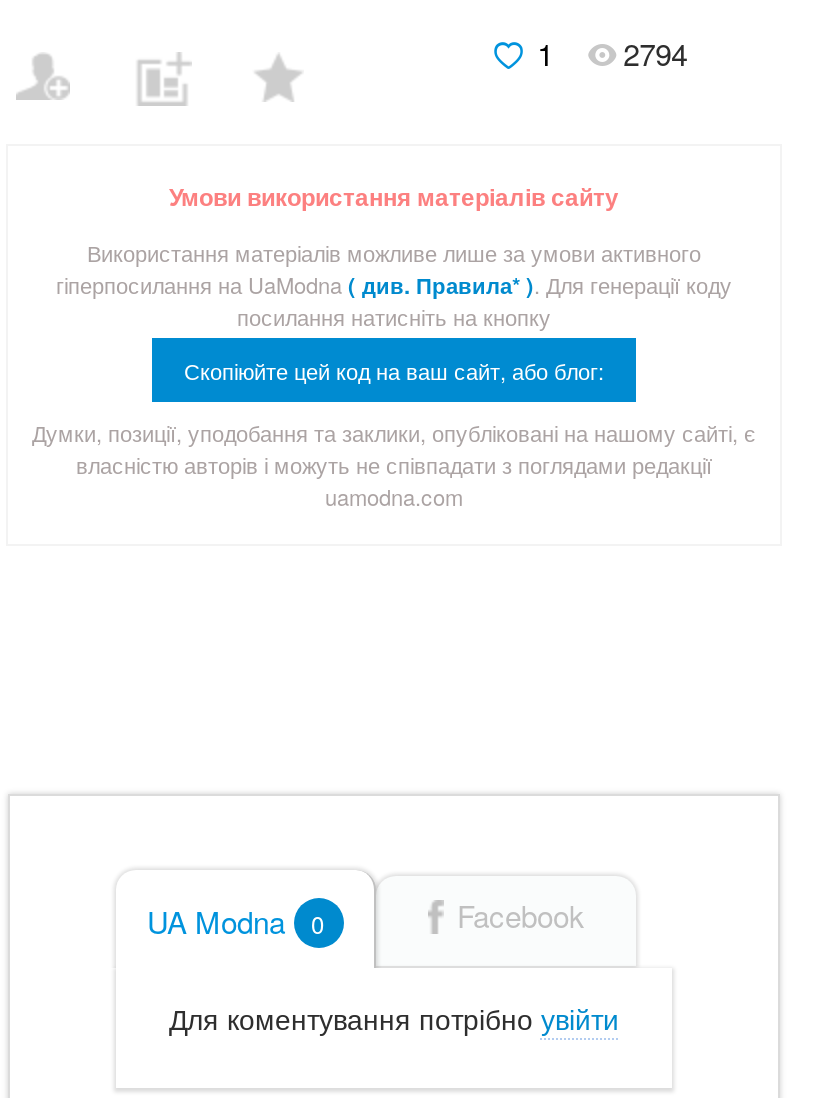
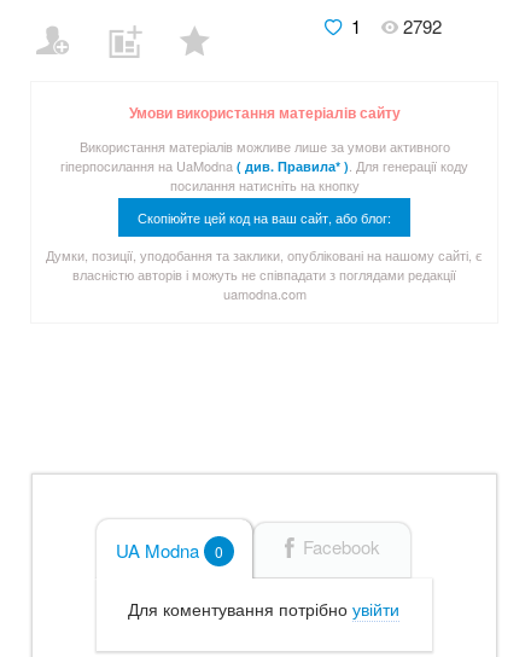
- 1 2794
+ 1 2792
